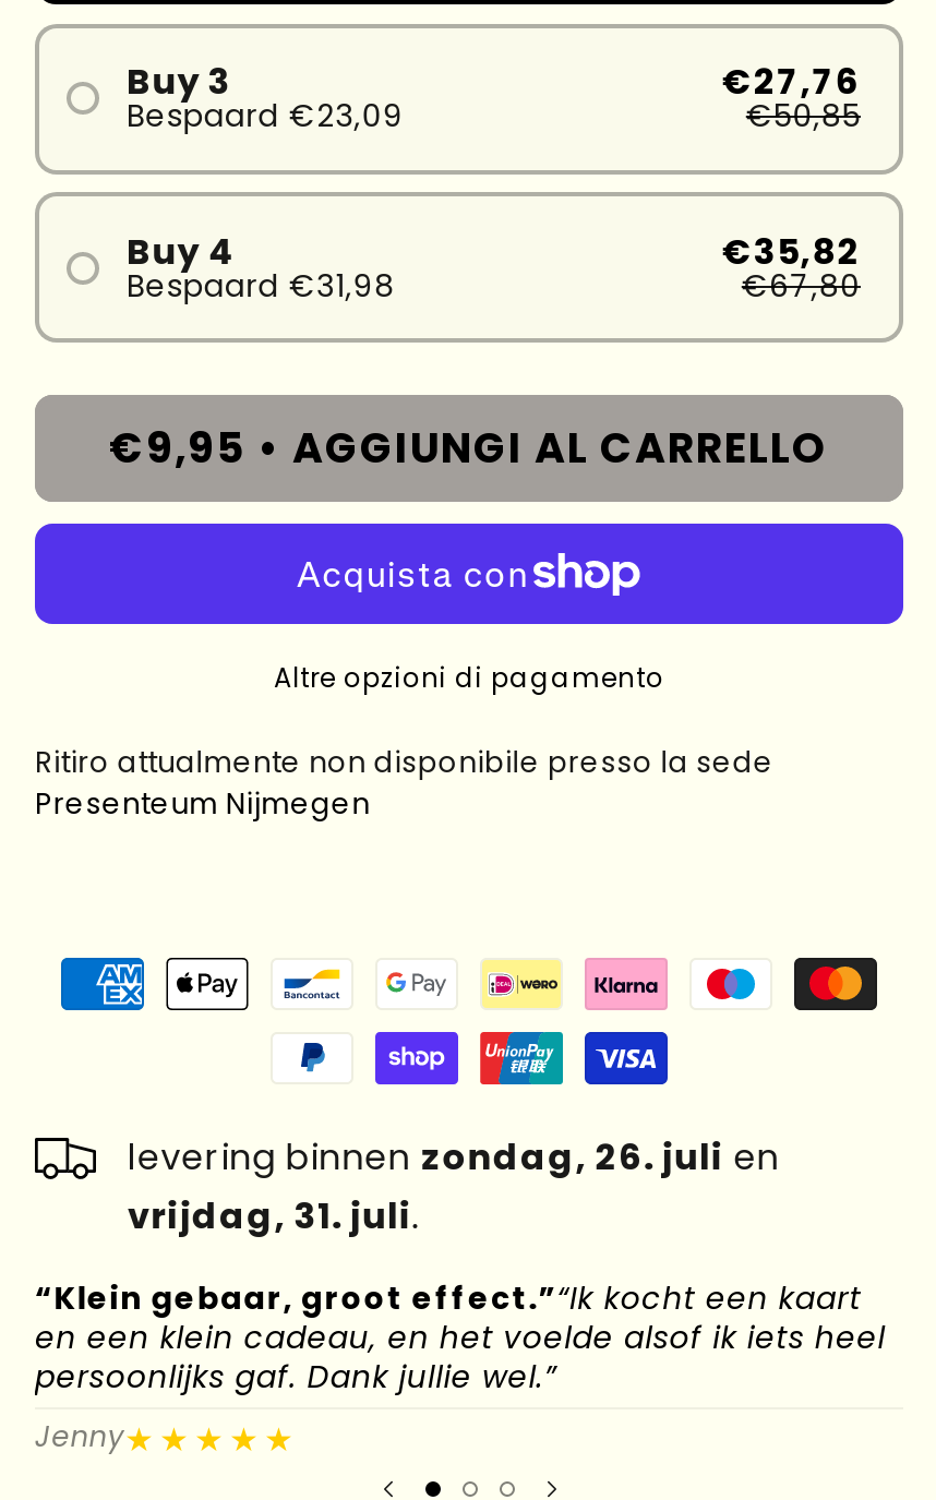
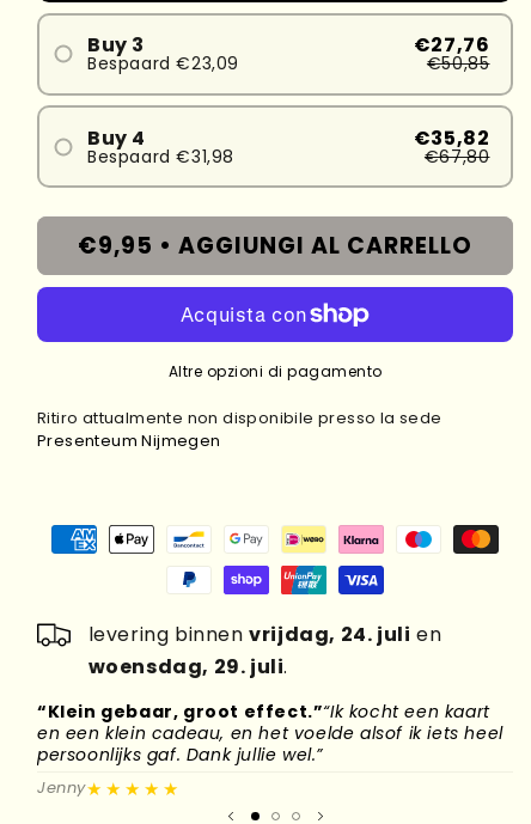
- levering binnen zondag, 26. juli en
+ levering binnen vrijdag, 24. juli en

- vrijdag, 31. juli.
+ woensdag, 29. juli.
